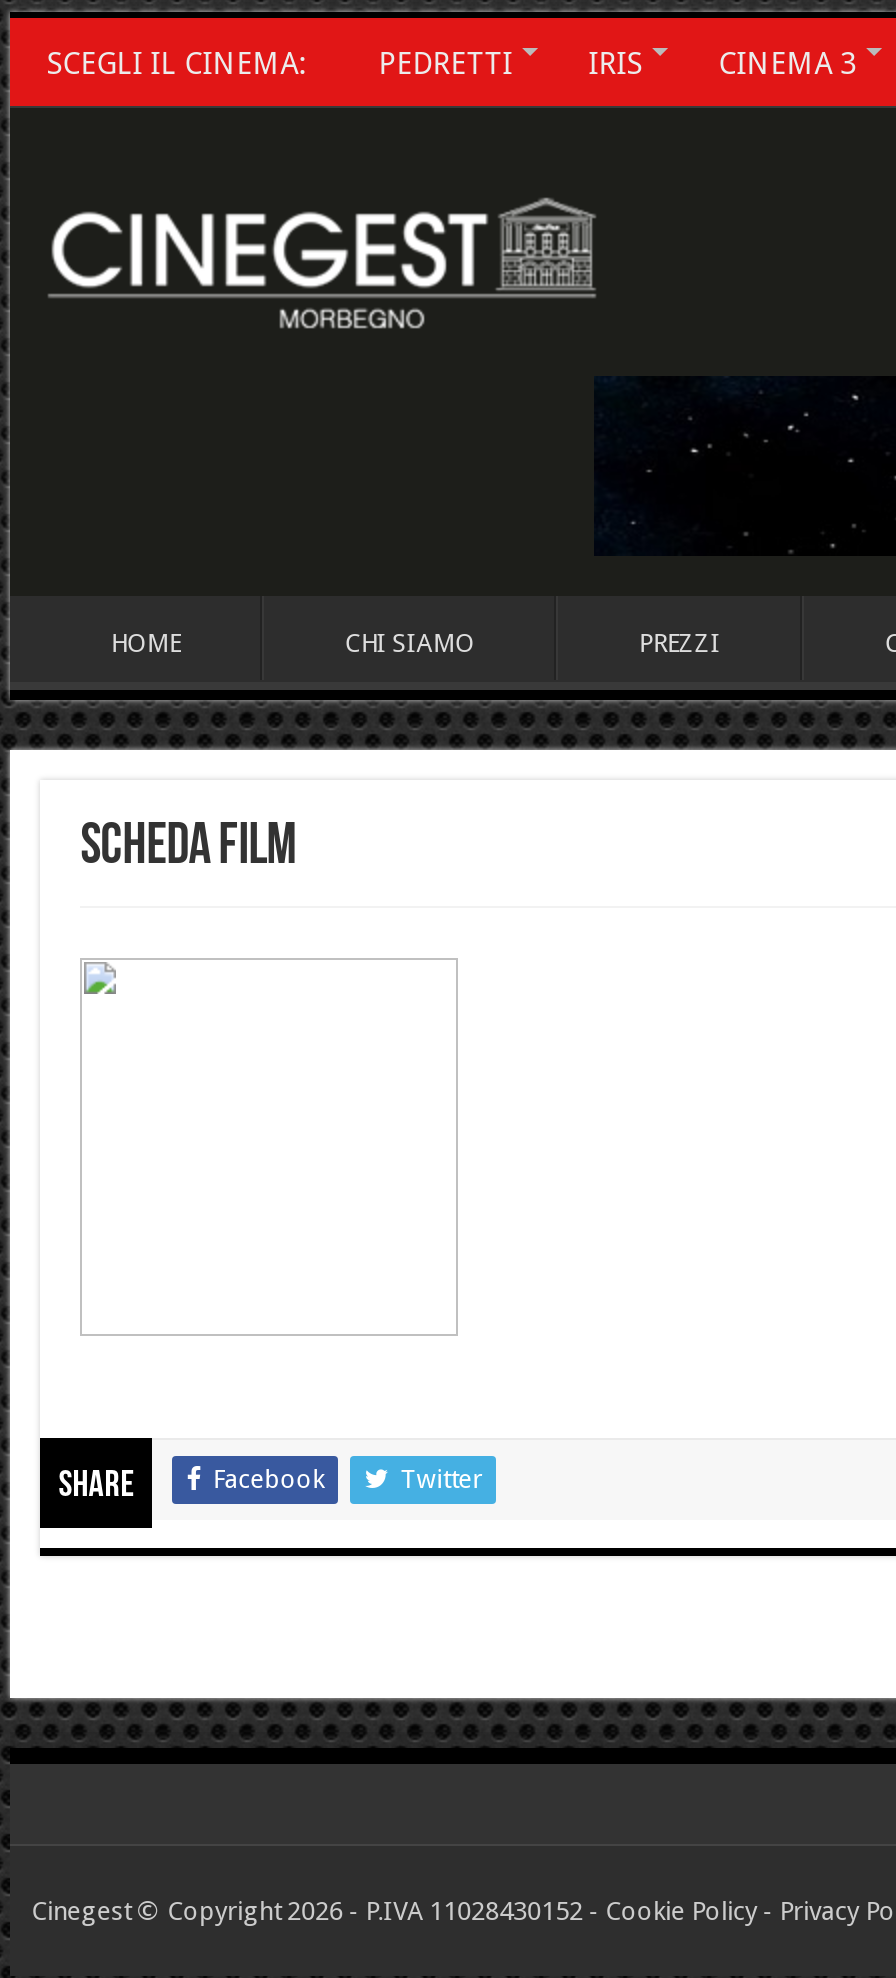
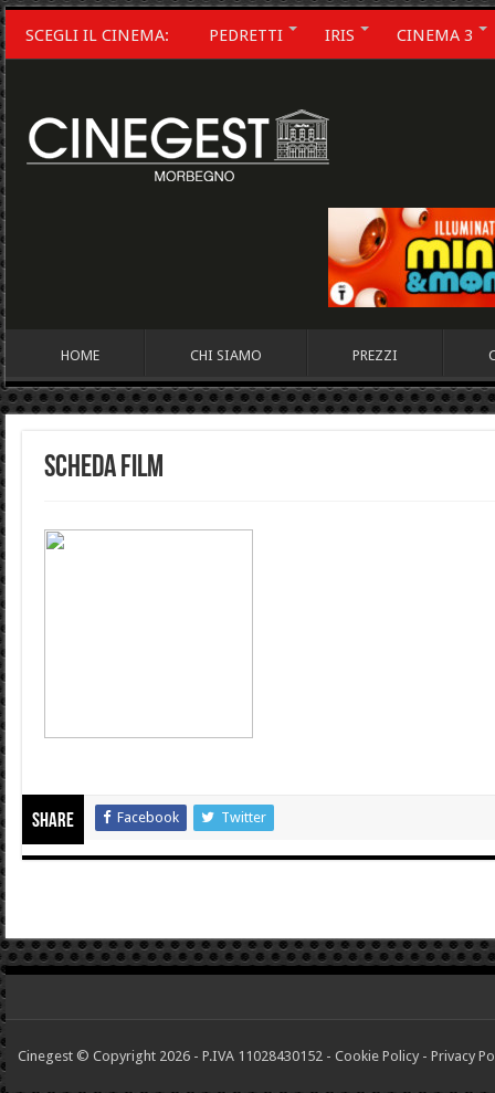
+ [image]
